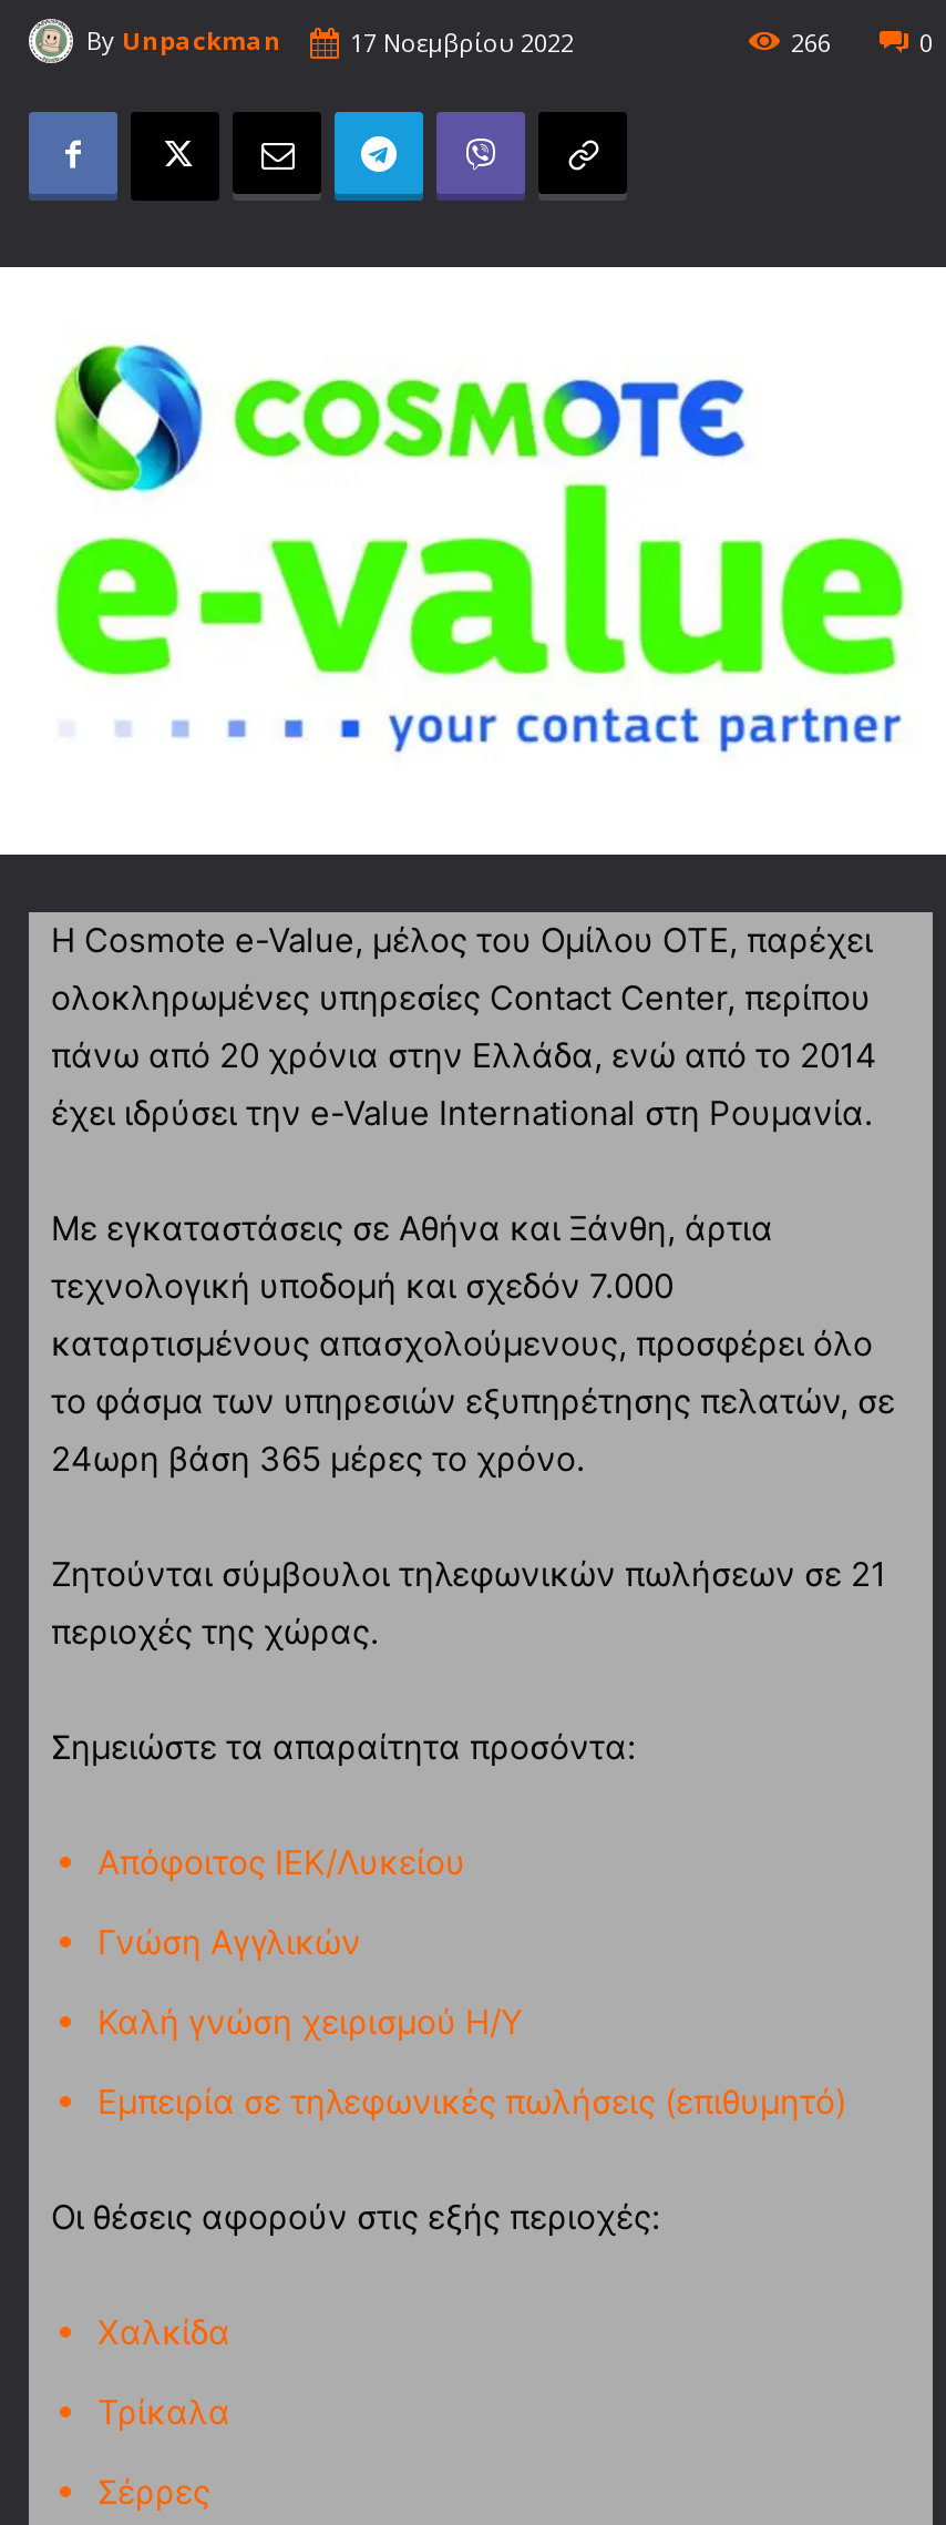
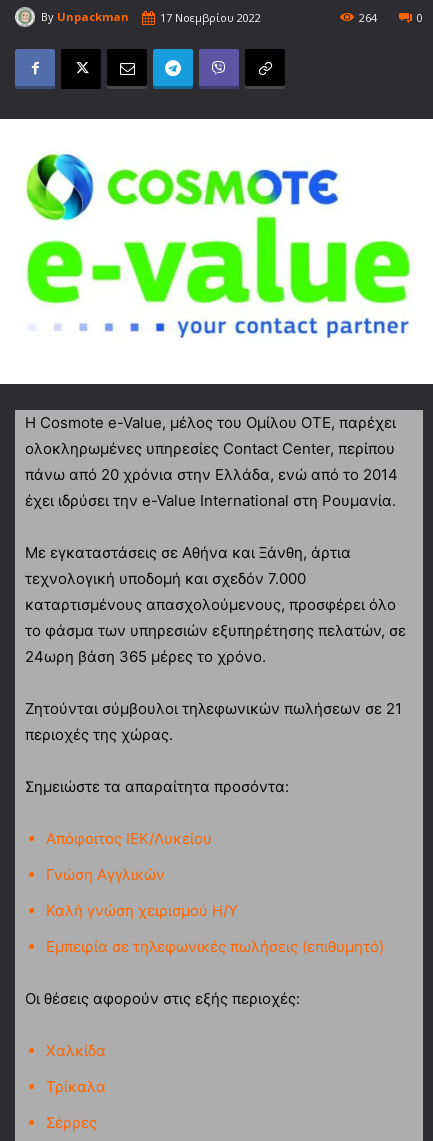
- 266
+ 264
